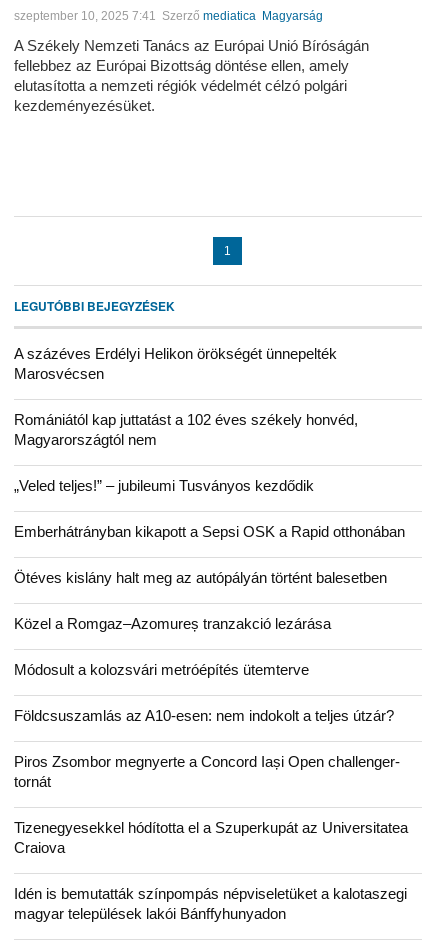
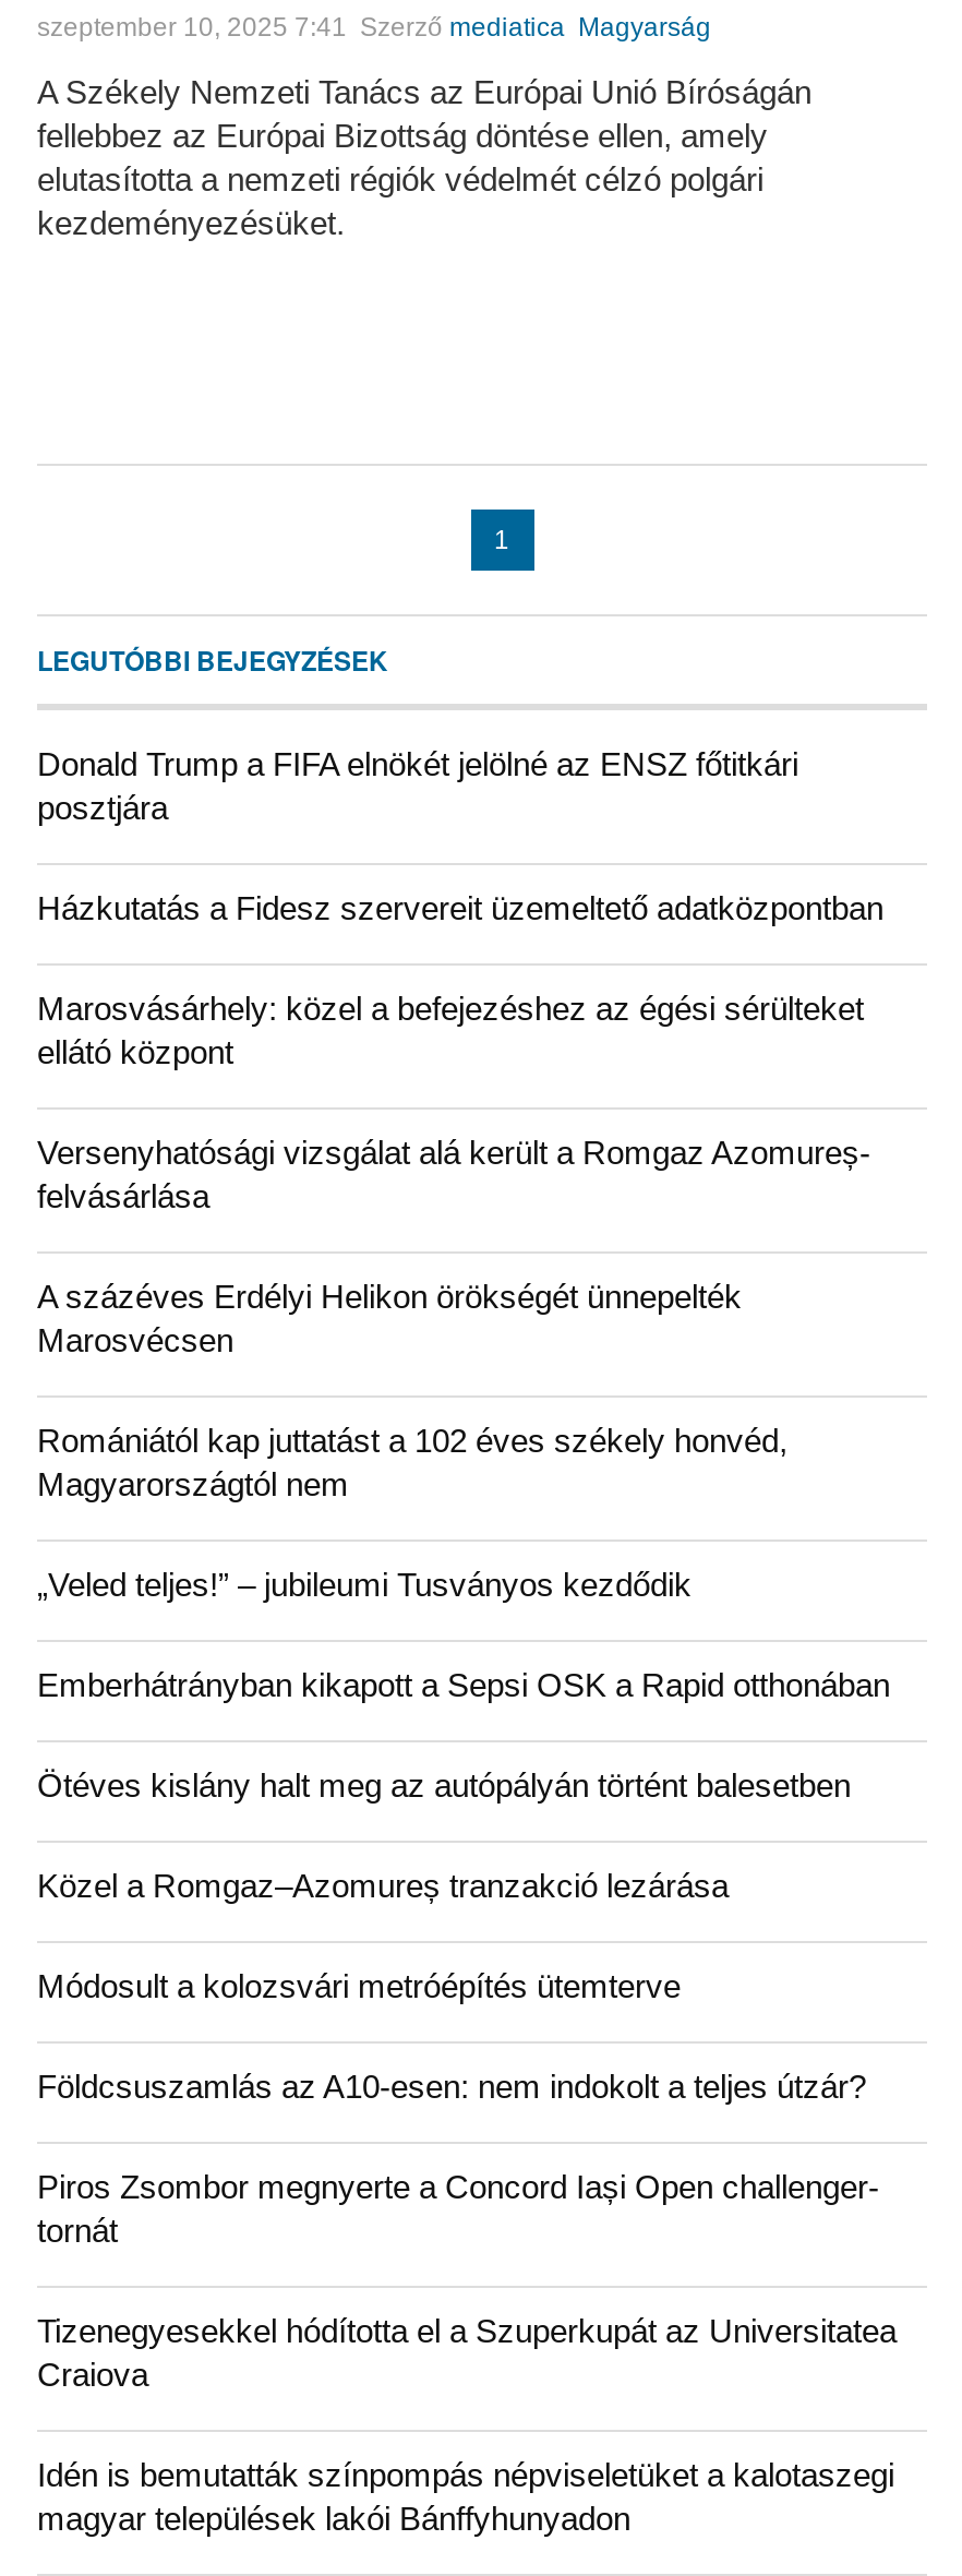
+ Donald Trump a FIFA elnökét jelölné az ENSZ főtitkári
+ posztjára
+ Házkutatás a Fidesz szervereit üzemeltető adatközpontban
+ Marosvásárhely: közel a befejezéshez az égési sérülteket
+ ellátó központ
+ Versenyhatósági vizsgálat alá került a Romgaz Azomureș-
+ felvásárlása
